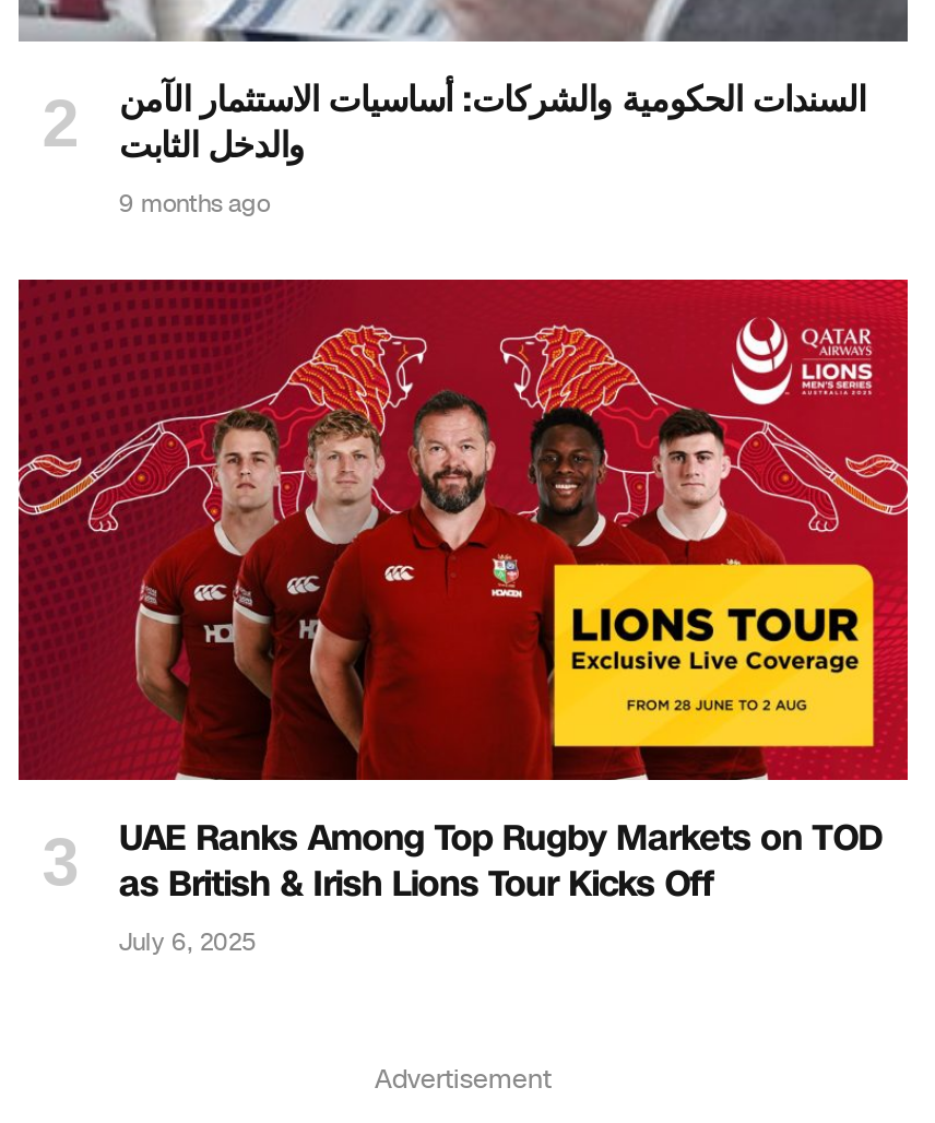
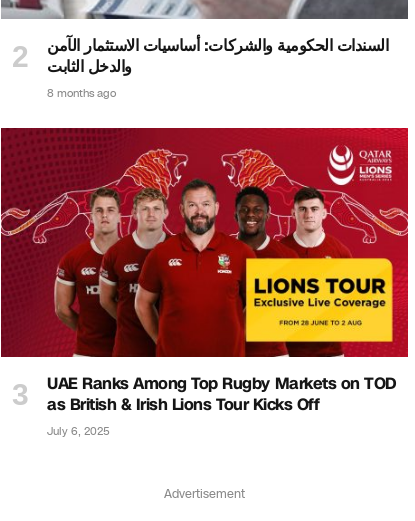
- 9 months ago
+ 8 months ago
